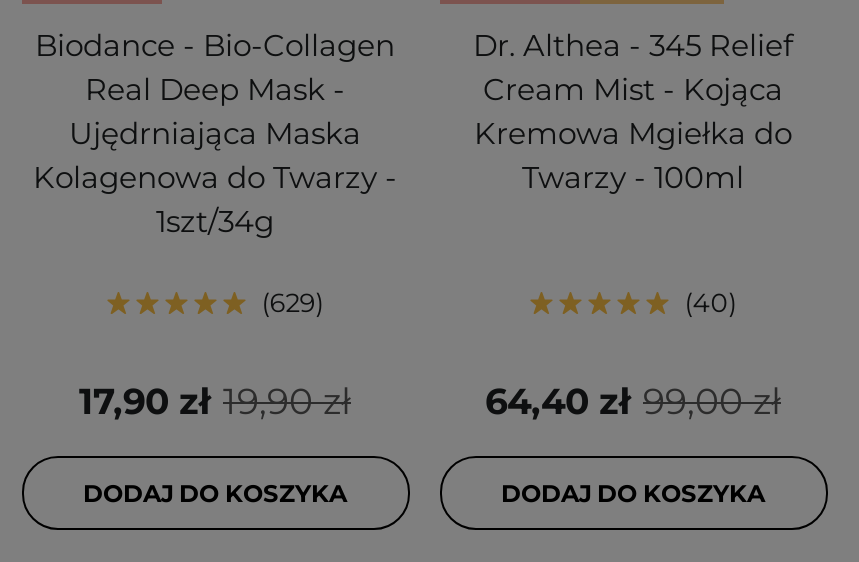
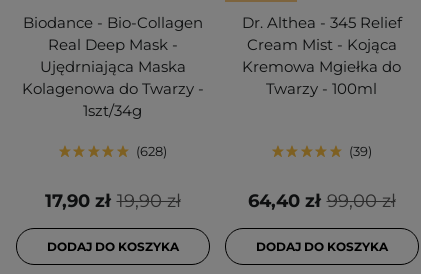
- 629
+ 628

- 40
+ 39
